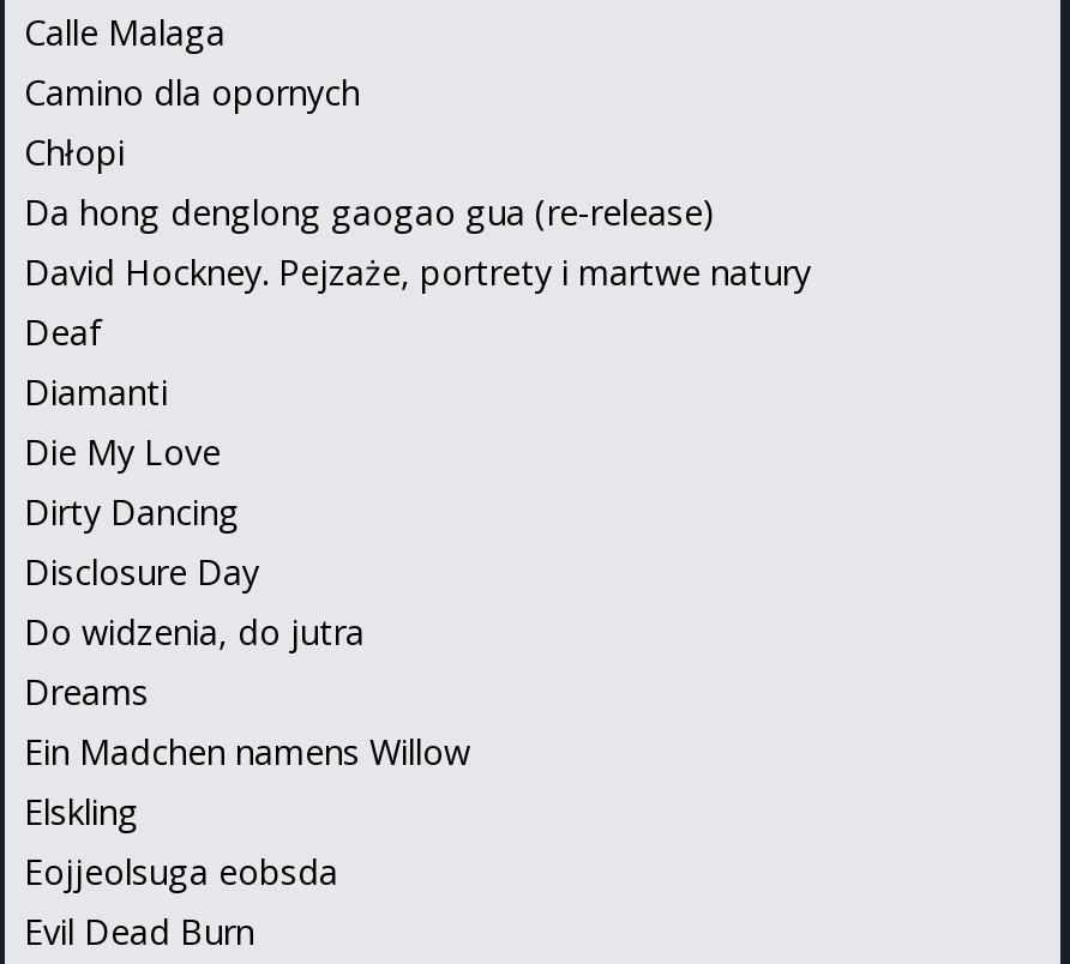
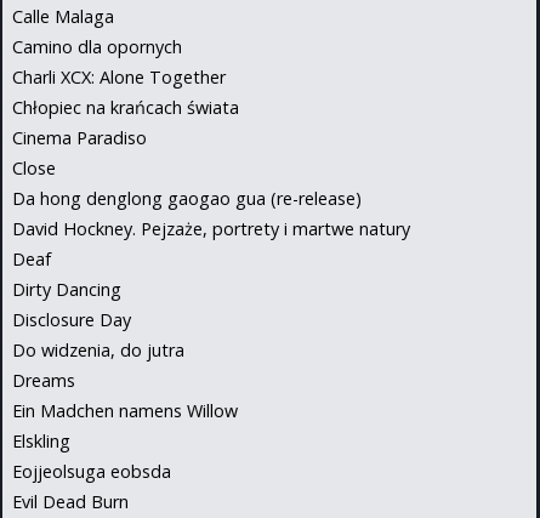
- Chłopi
+ Charli XCX: Alone Together
+ Chłopiec na krańcach świata
+ Cinema Paradiso
+ Close

moved down: Da hong denglong gaogao gua (re-release) | David Hockney. Pejzaże, portrety i martwe natury | Deaf

- Diamanti
- Die My Love
